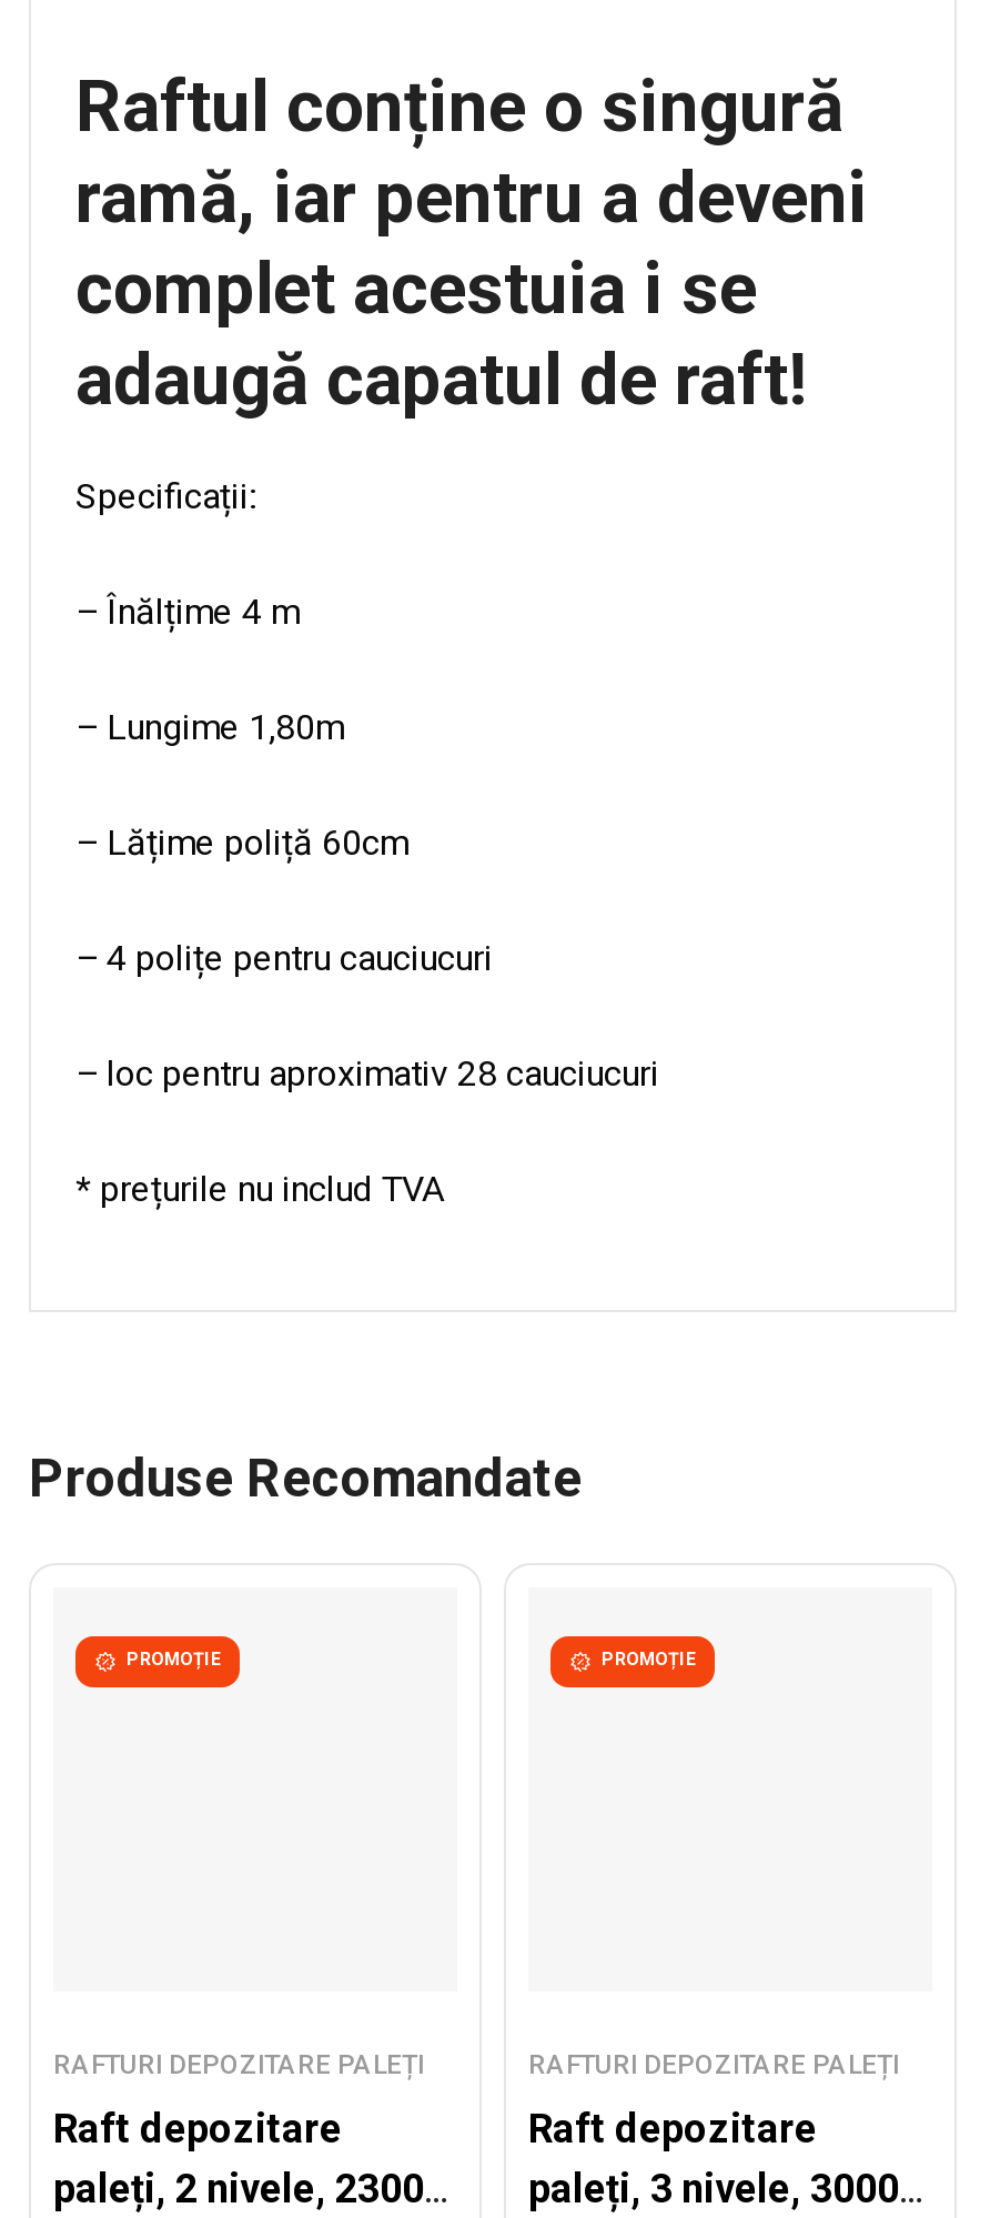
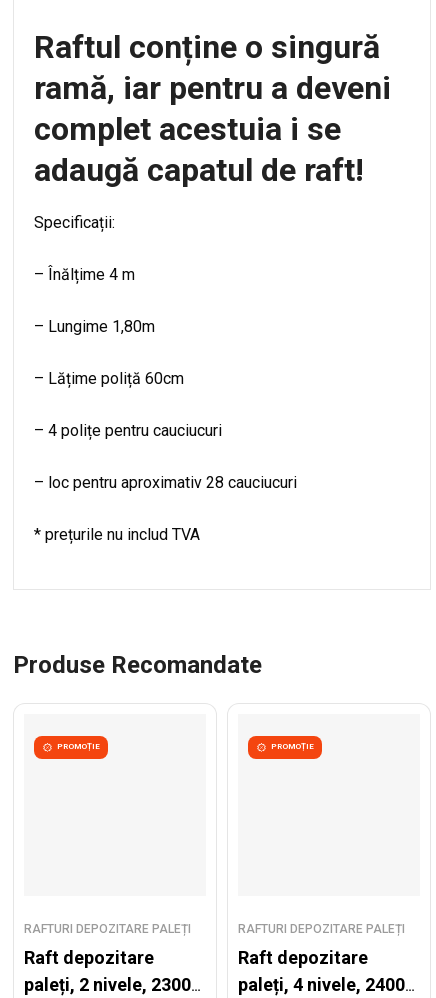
- paleți, 3 nivele, 3000
+ paleți, 4 nivele, 2400
